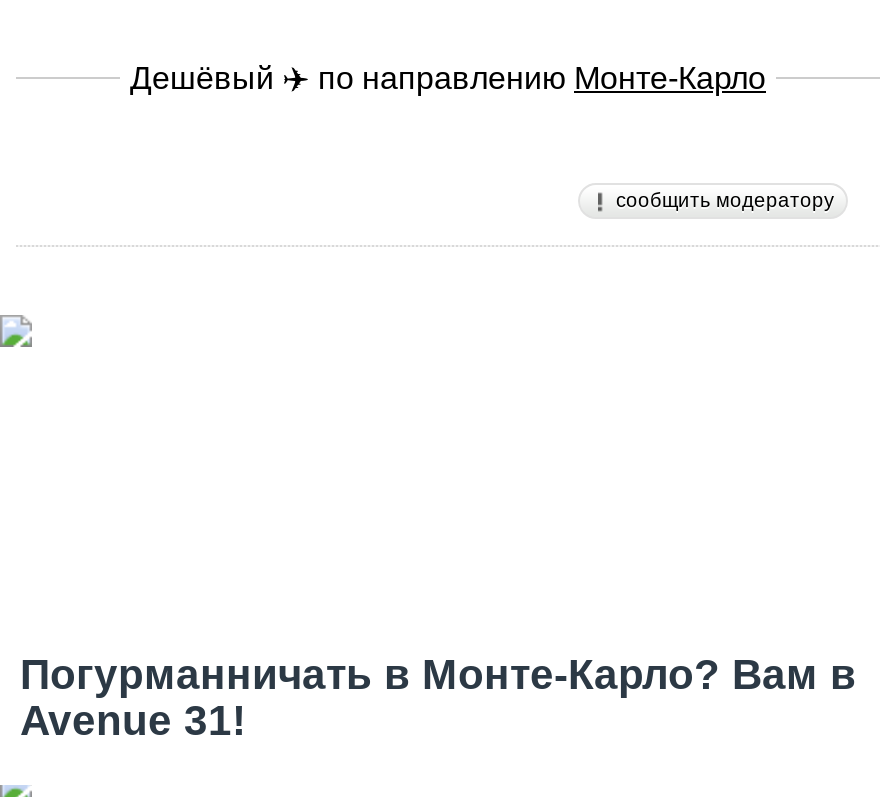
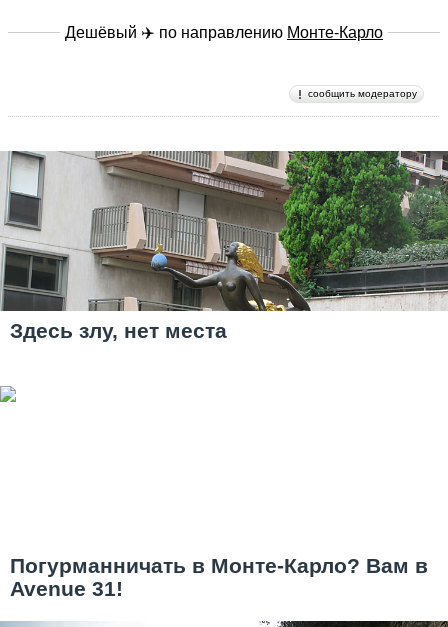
+ [image]
+ Здесь злу, нет места
